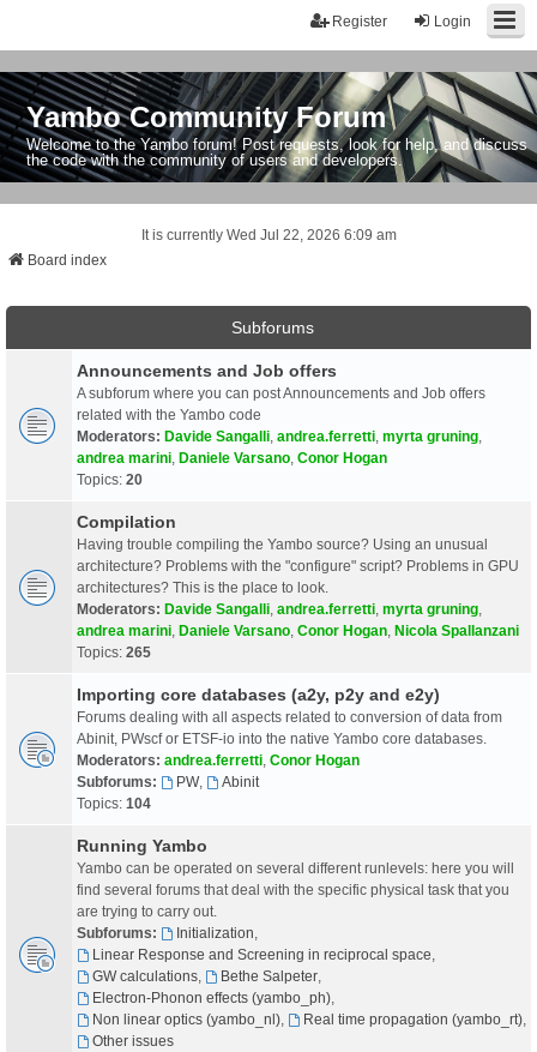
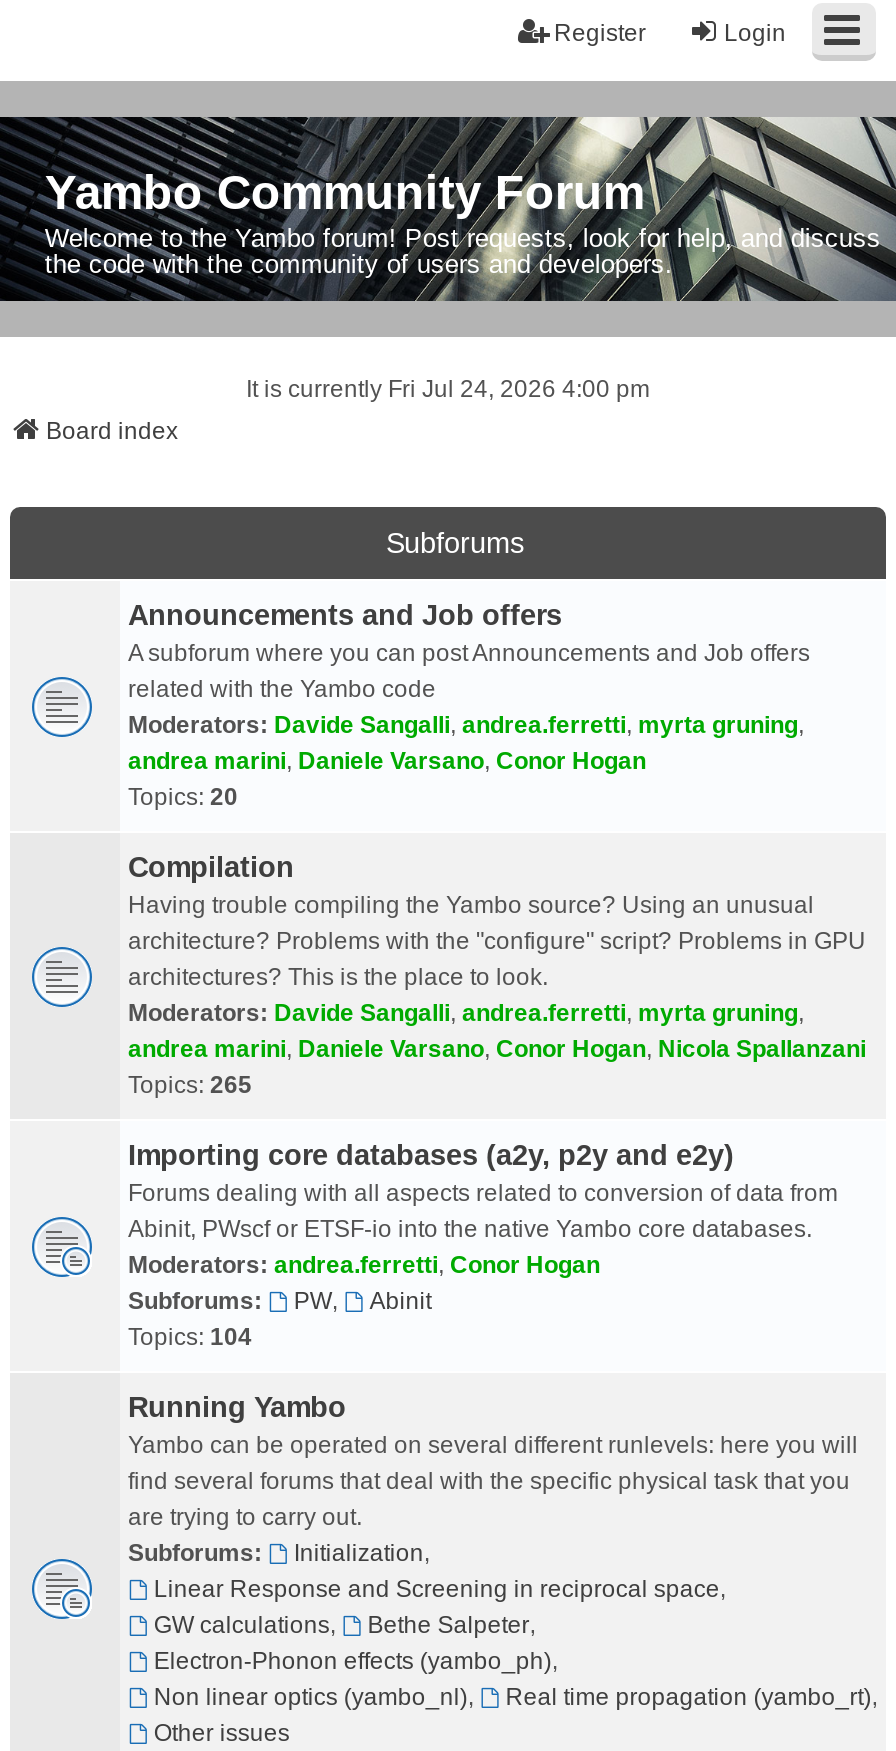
- It is currently Wed Jul 22, 2026 6:09 am
+ It is currently Fri Jul 24, 2026 4:00 pm
